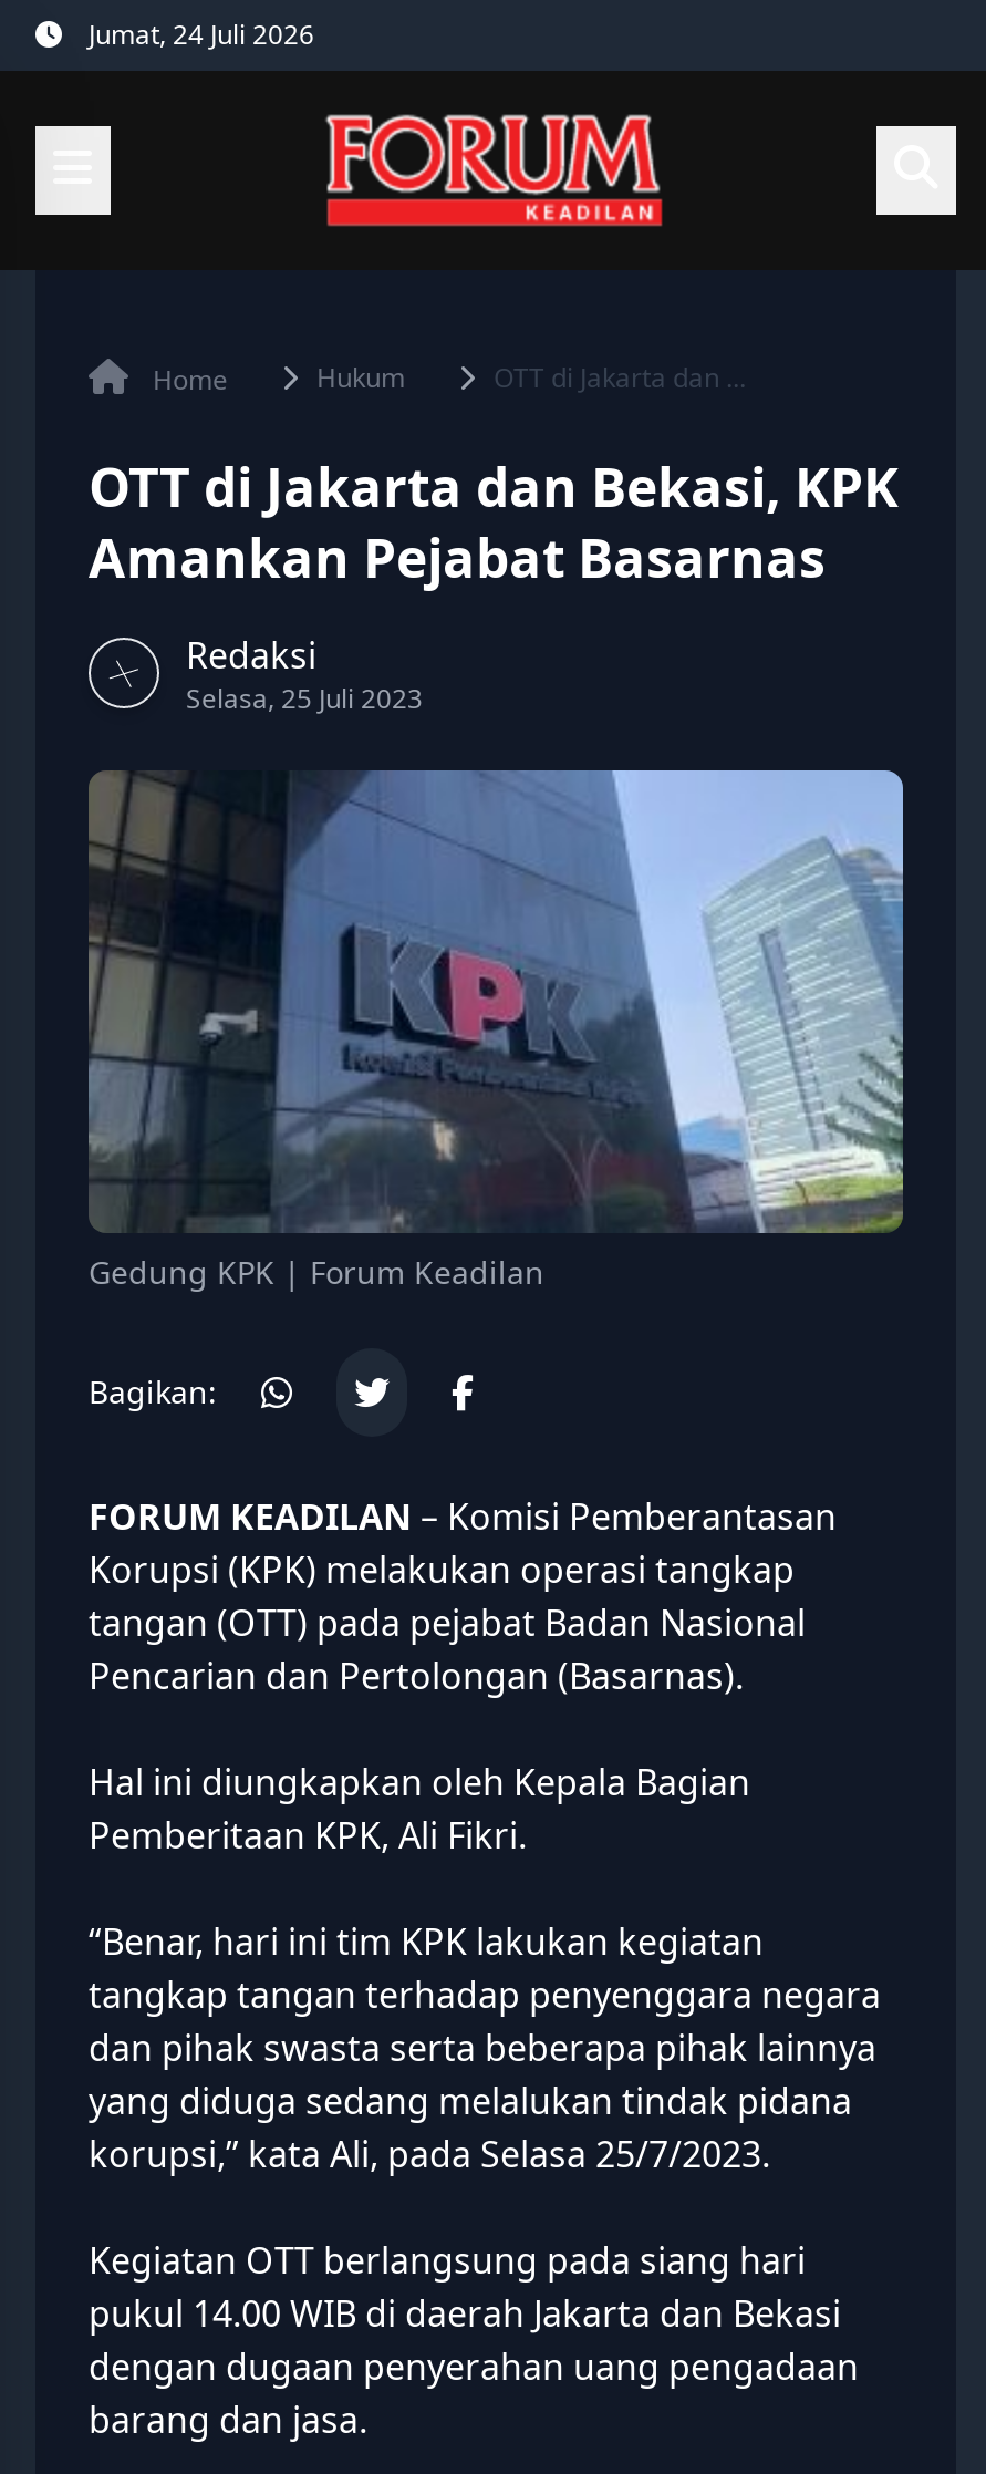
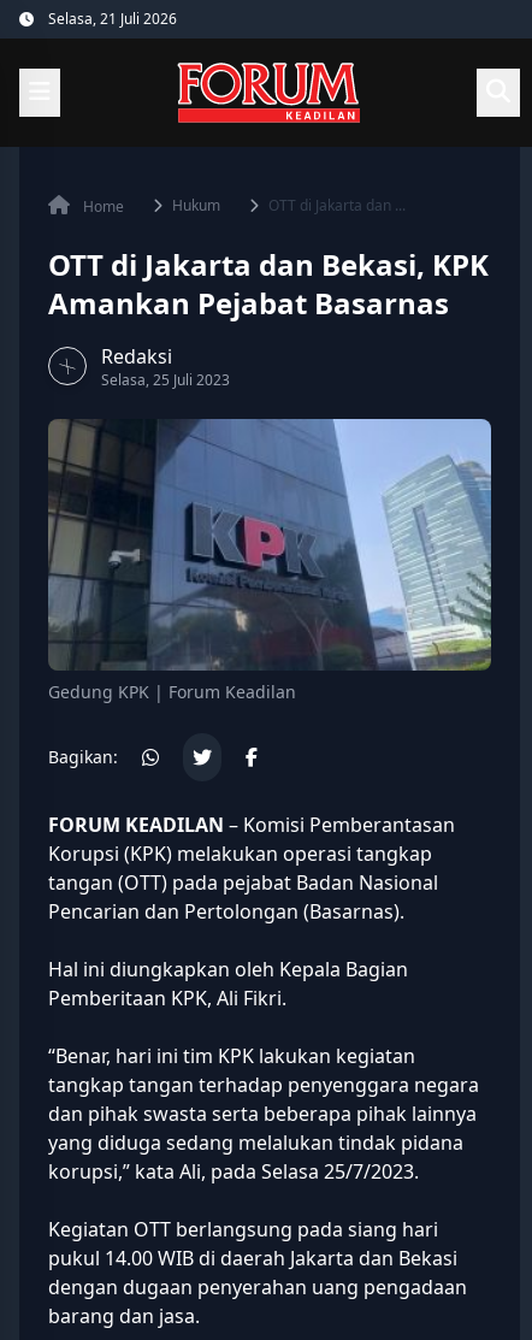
- Jumat, 24 Juli 2026
+ Selasa, 21 Juli 2026
